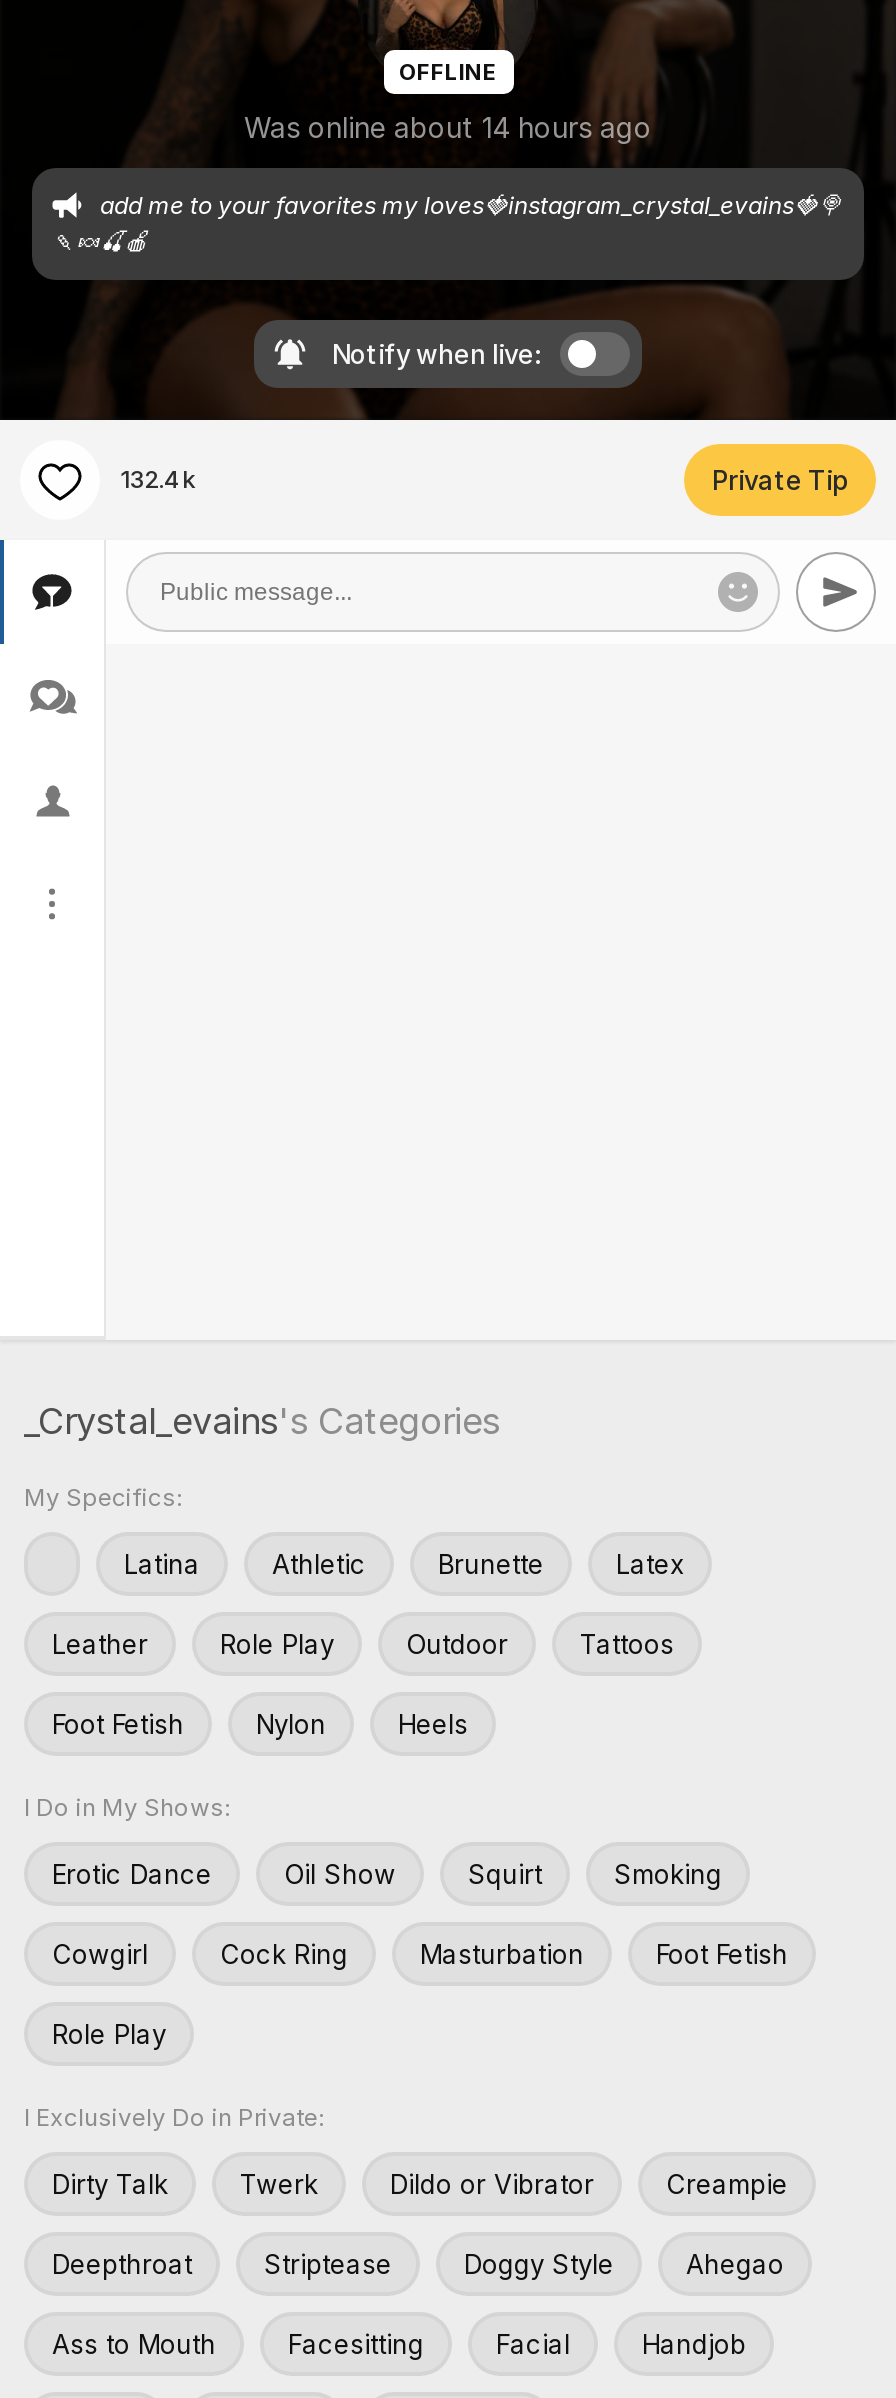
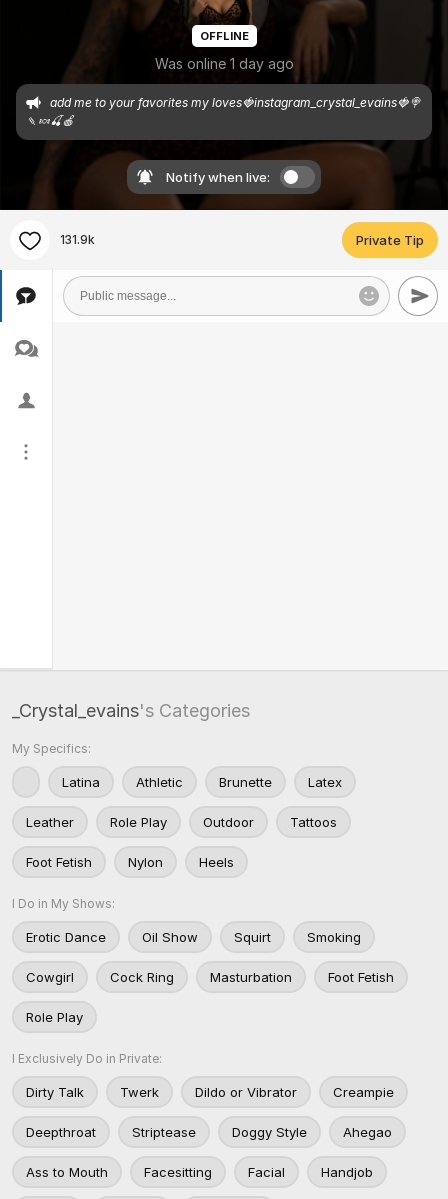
- Was online about 14 hours ago
+ Was online 1 day ago

- 132.4k
+ 131.9k
